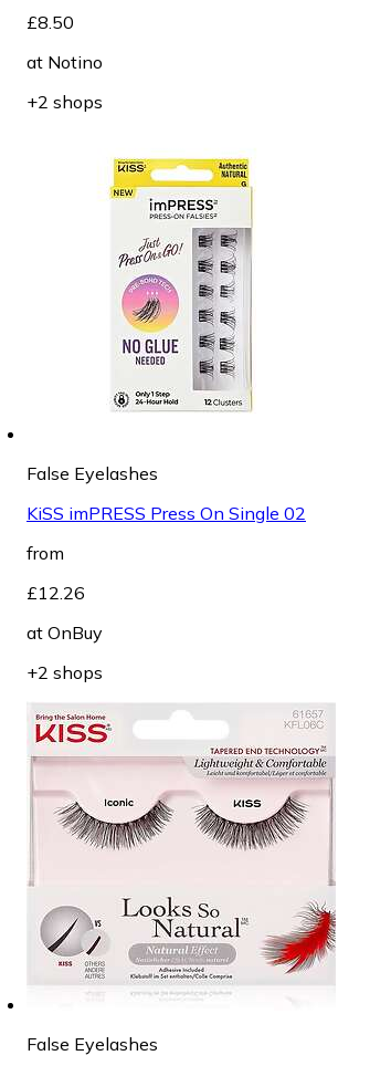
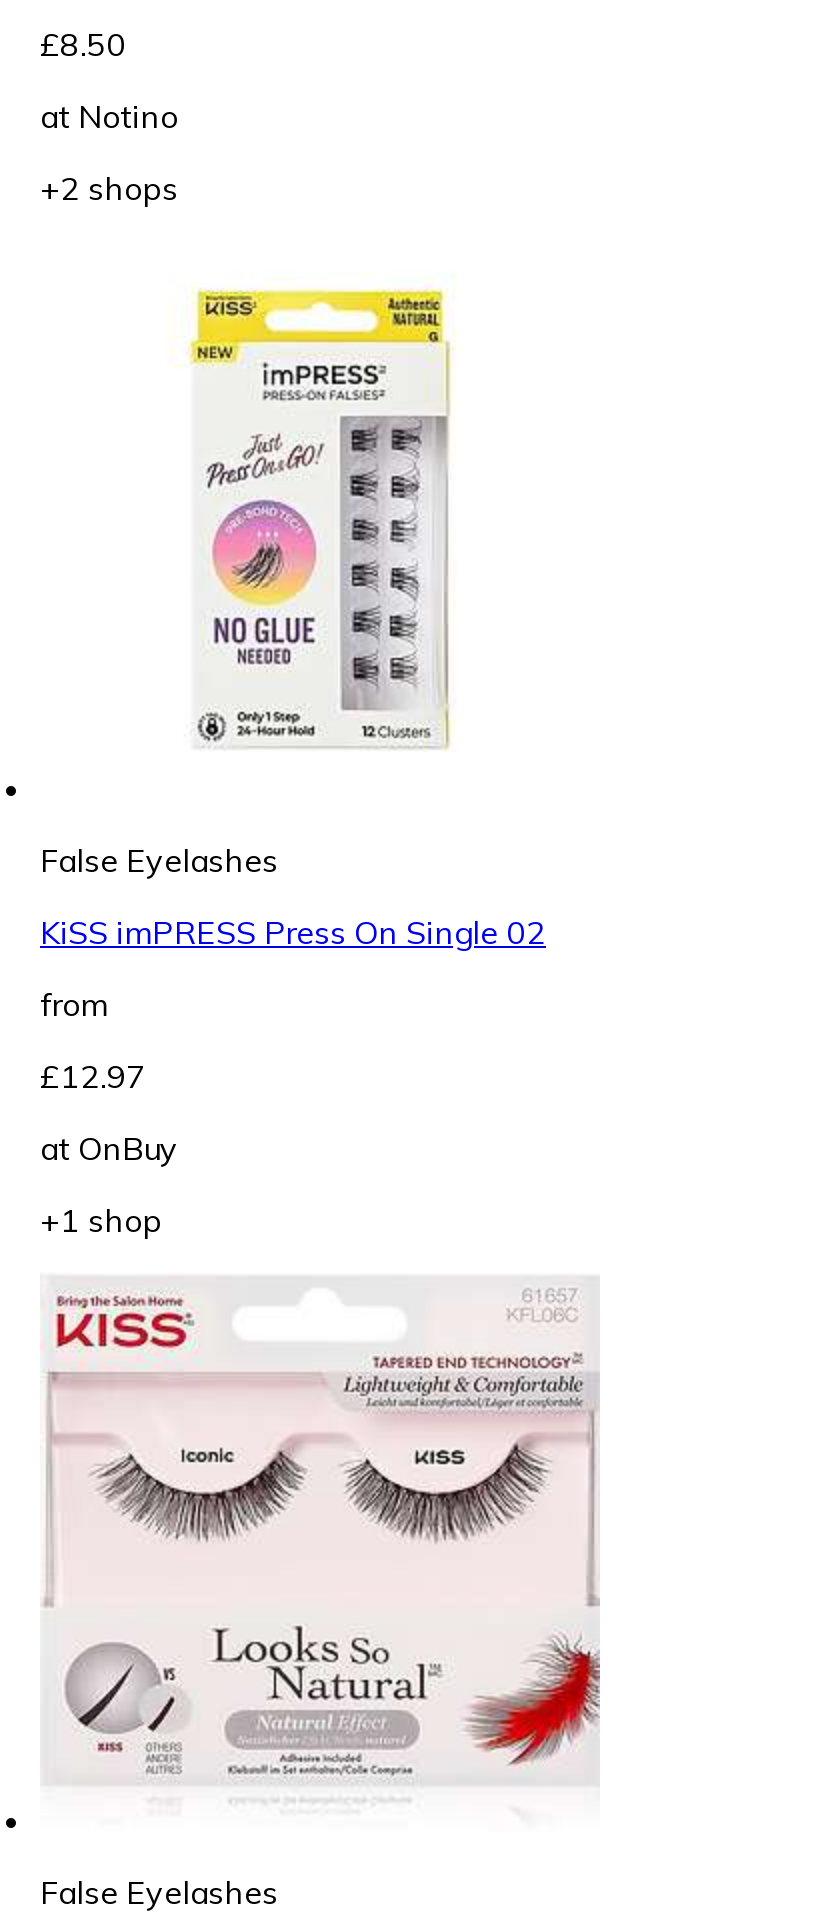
- £12.26
+ £12.97

- +2 shops
+ +1 shop
